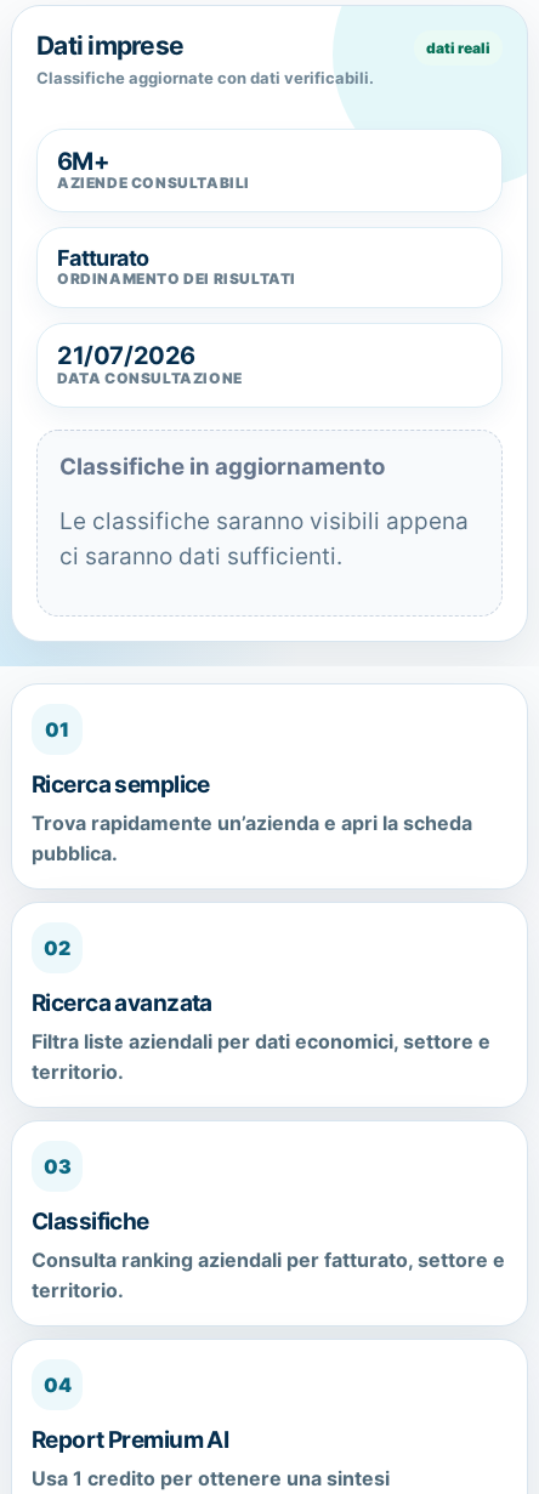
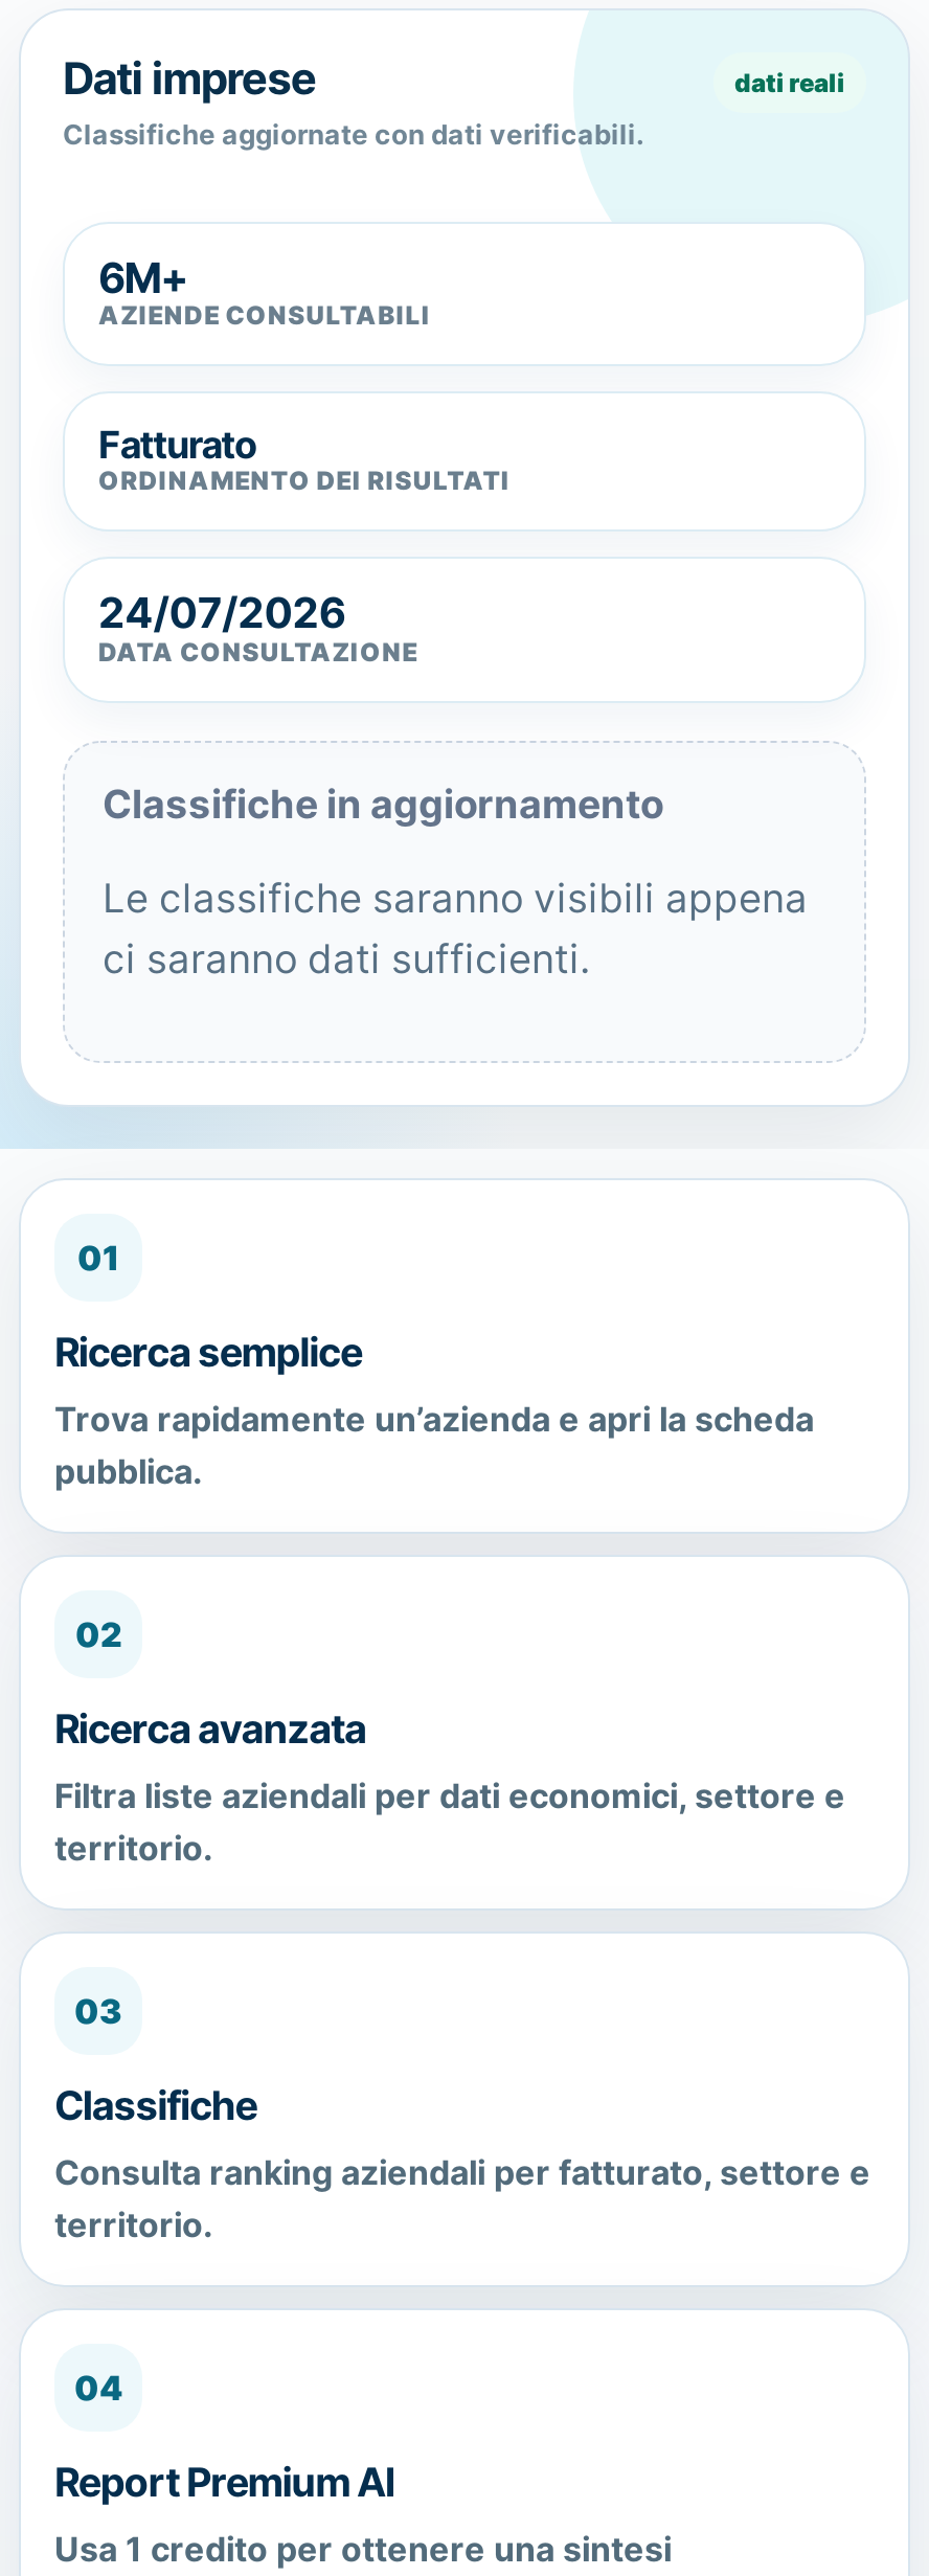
- 21/07/2026
+ 24/07/2026
